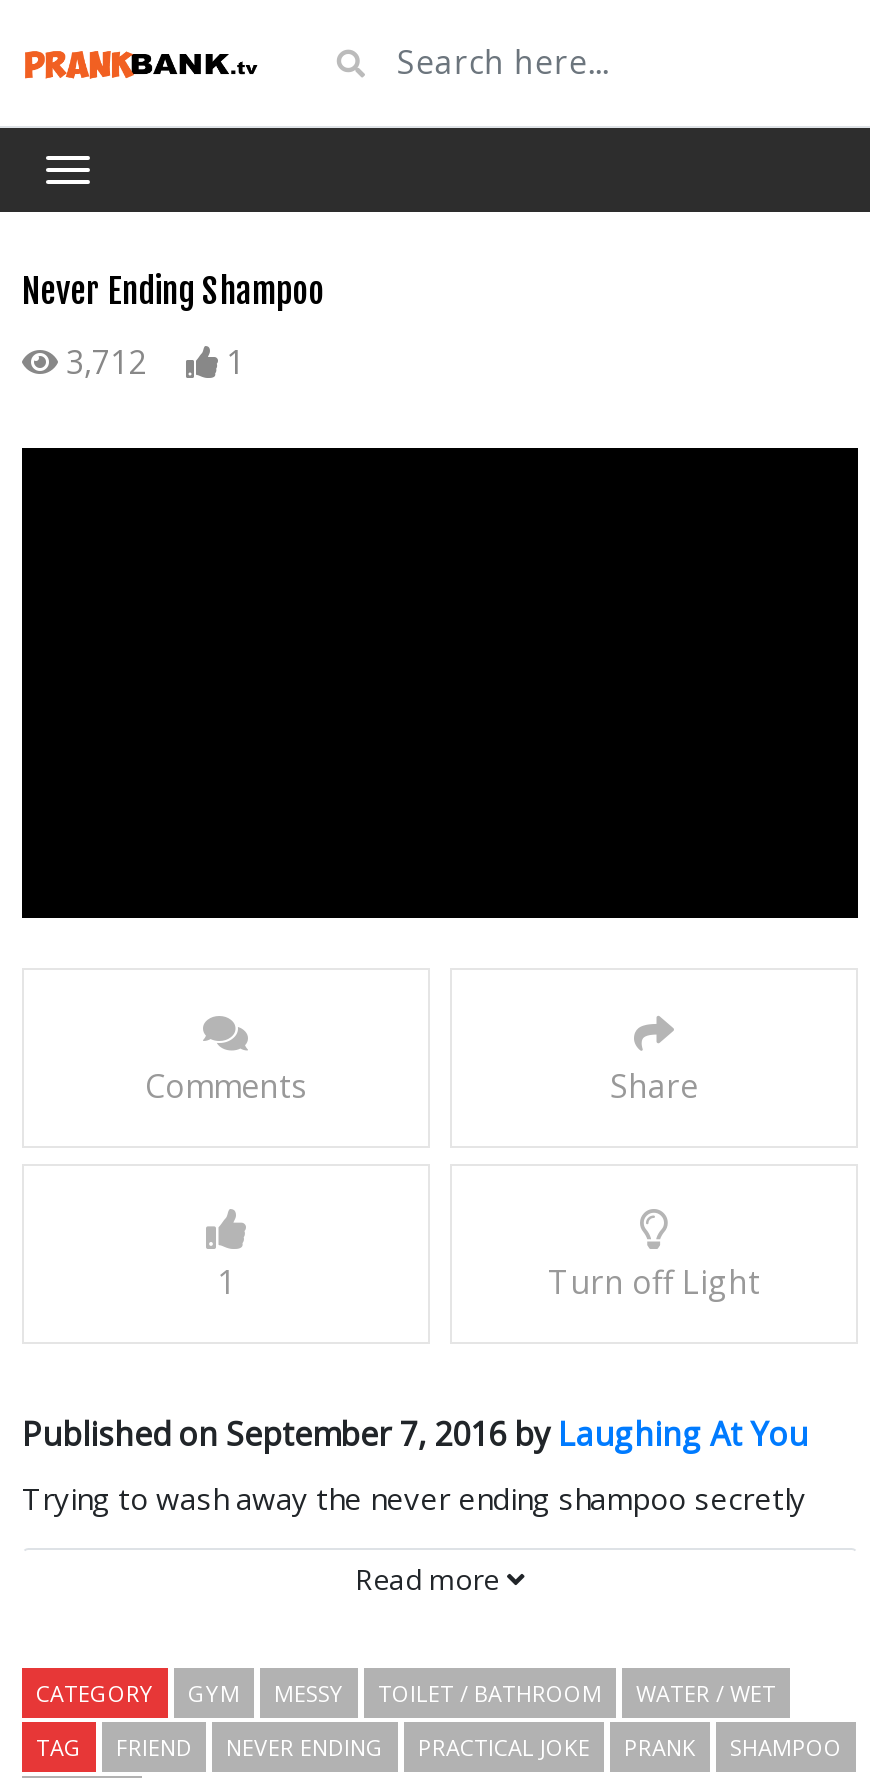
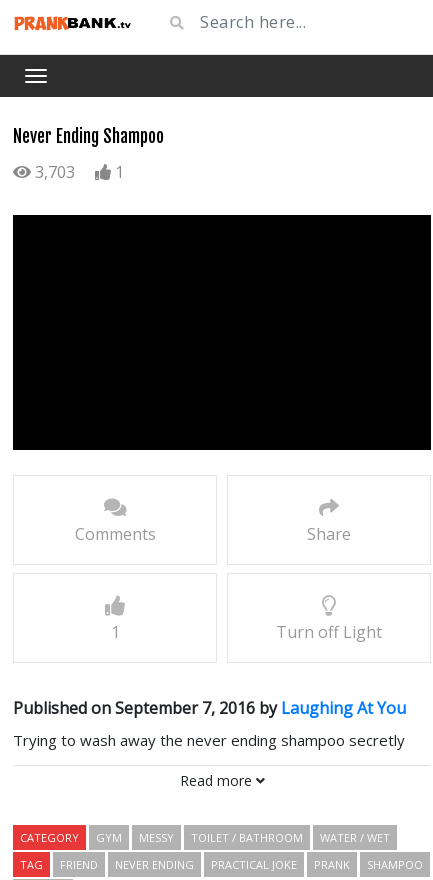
- 3,712 1
+ 3,703 1
